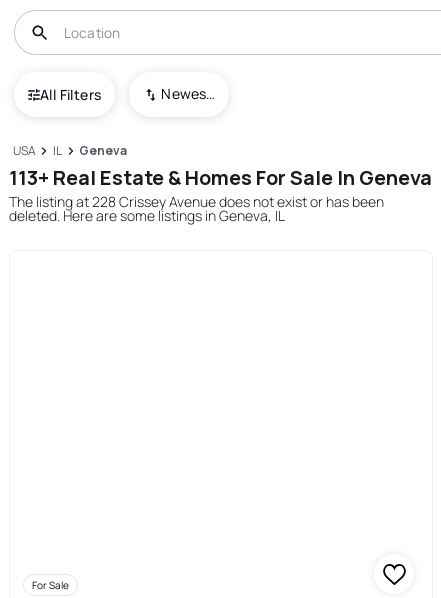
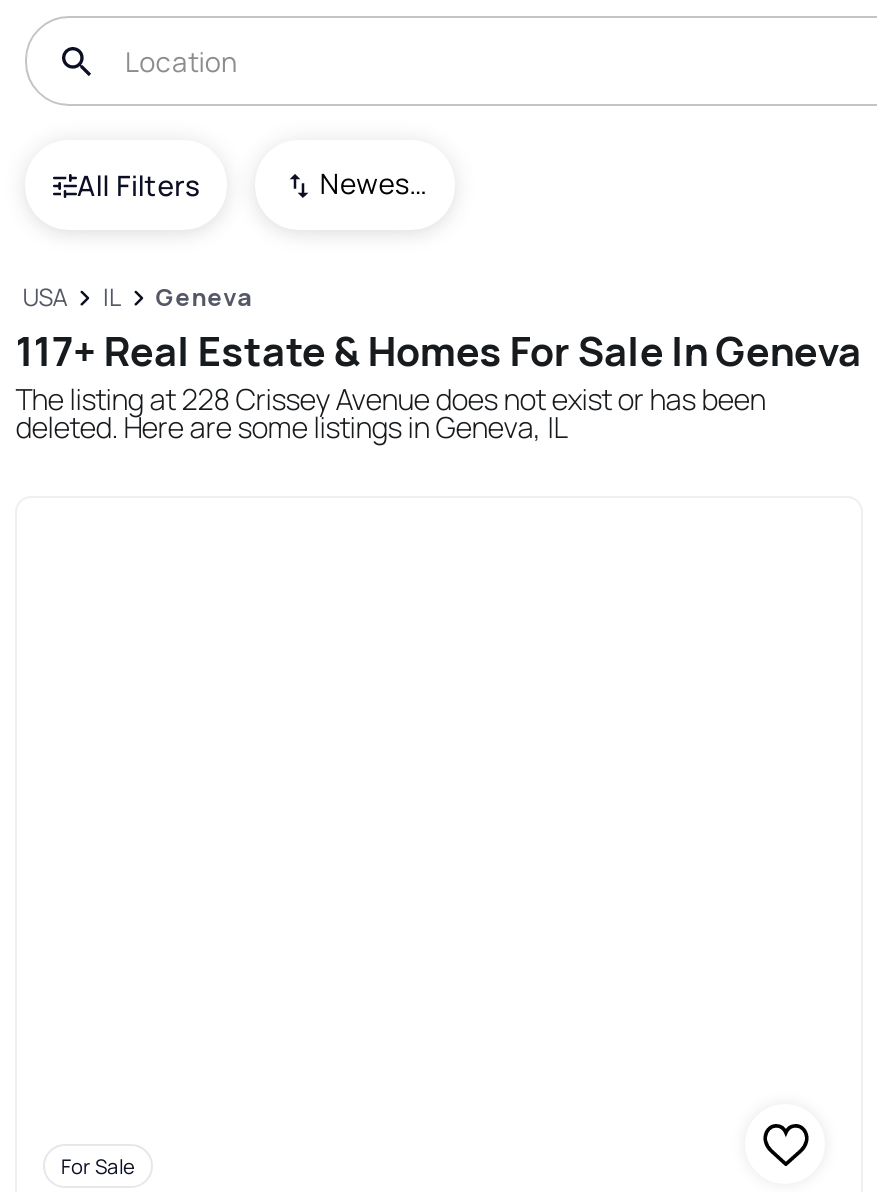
- 113+ Real Estate & Homes For Sale In Geneva
+ 117+ Real Estate & Homes For Sale In Geneva
